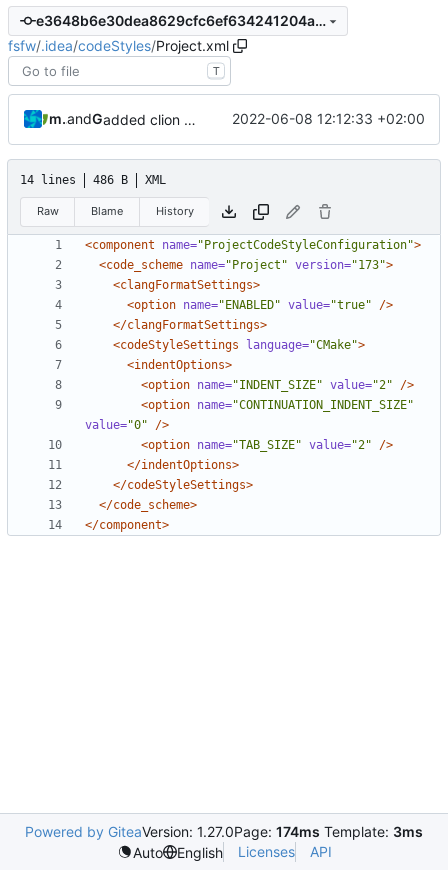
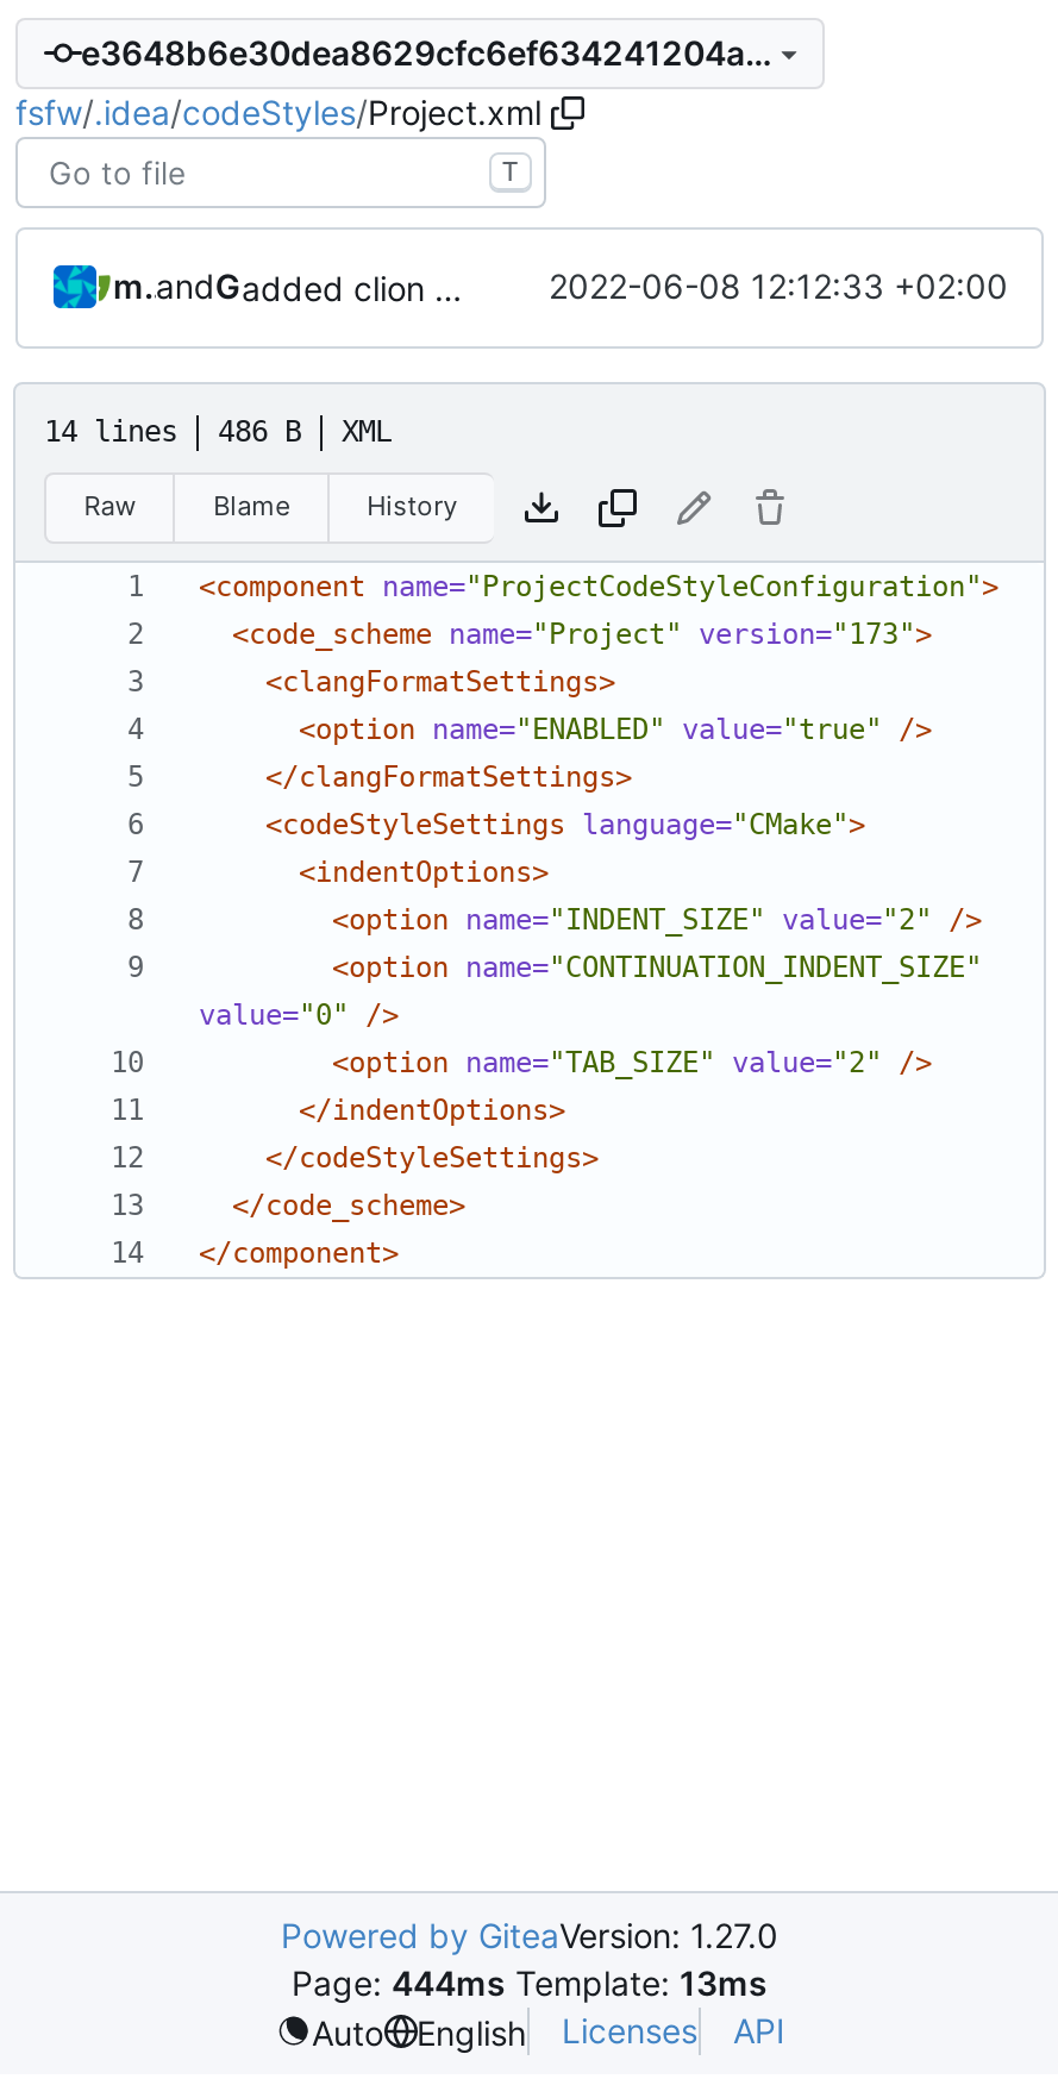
- Powered by GiteaVersion: 1.27.0Page: 174ms Template: 3ms
+ Powered by GiteaVersion: 1.27.0
+ Page: 444ms Template: 13ms
